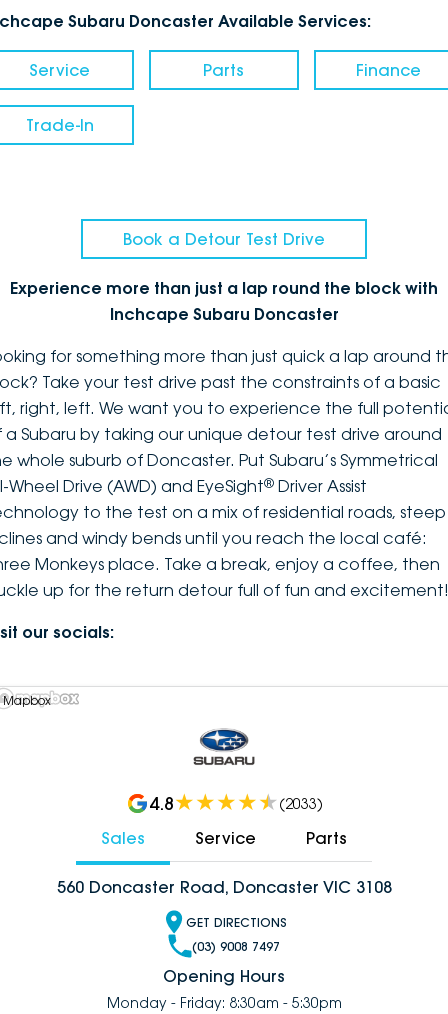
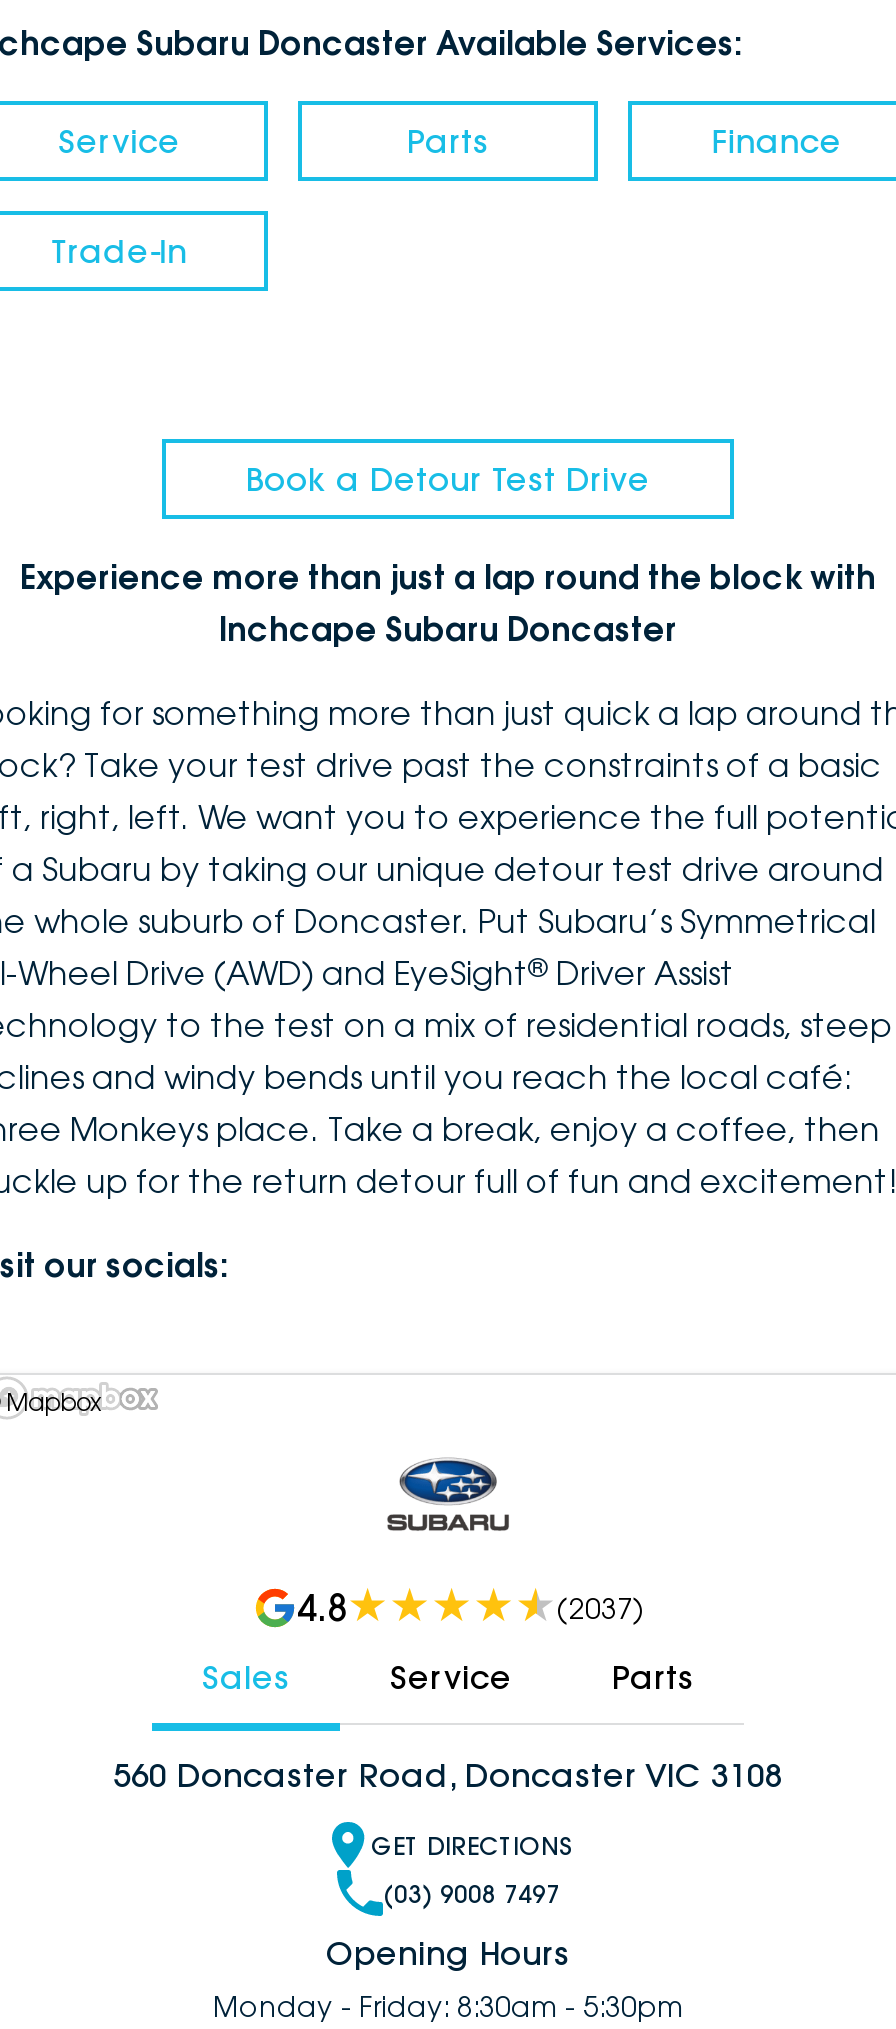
- (2033)
+ (2037)
